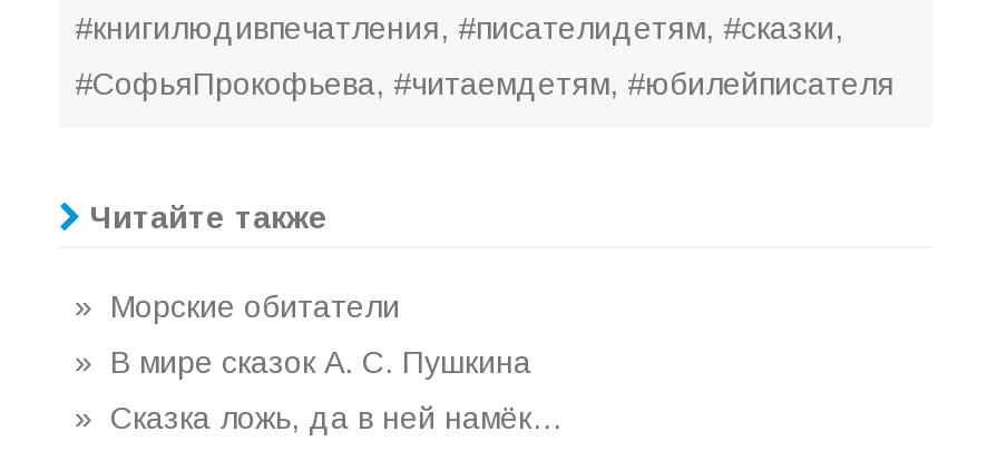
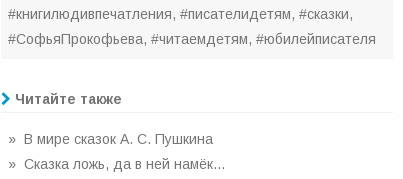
- » Морские обитатели
